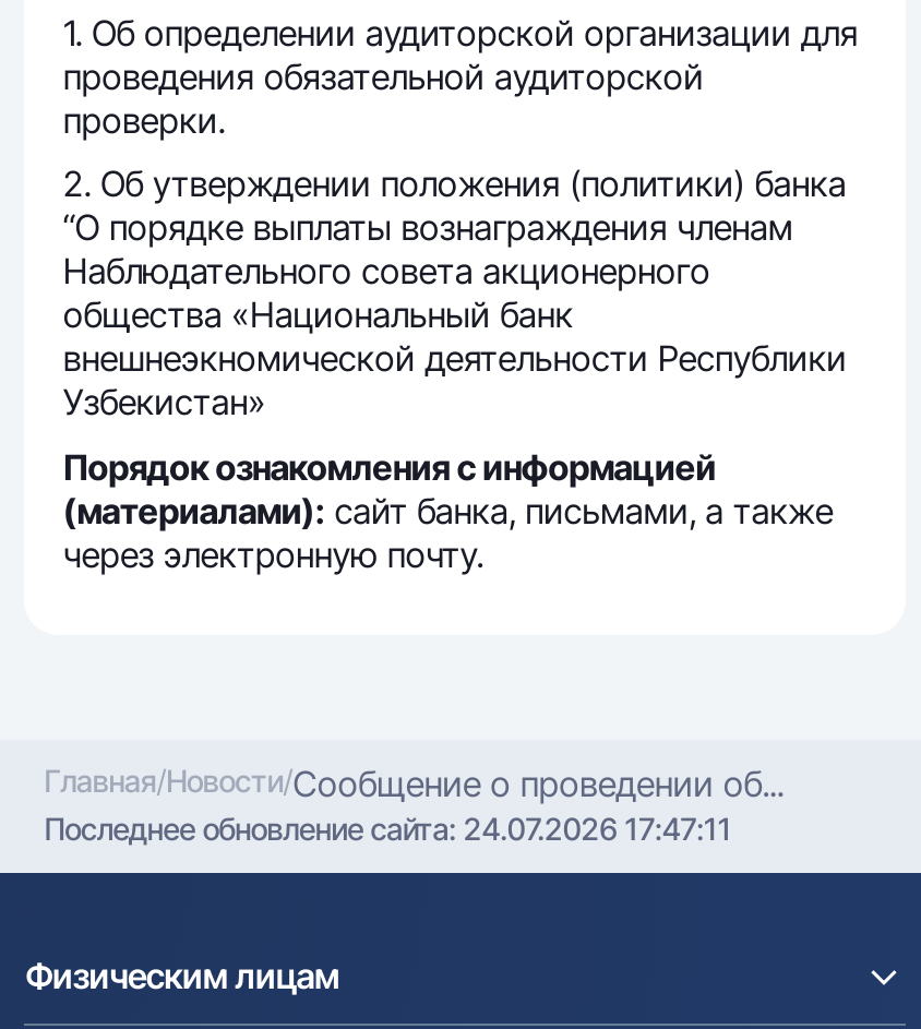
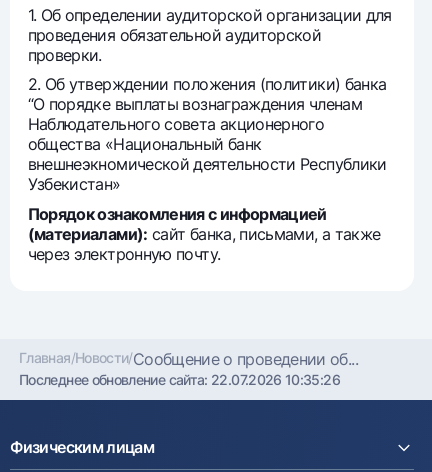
- Последнее обновление сайта: 24.07.2026 17:47:11
+ Последнее обновление сайта: 22.07.2026 10:35:26
